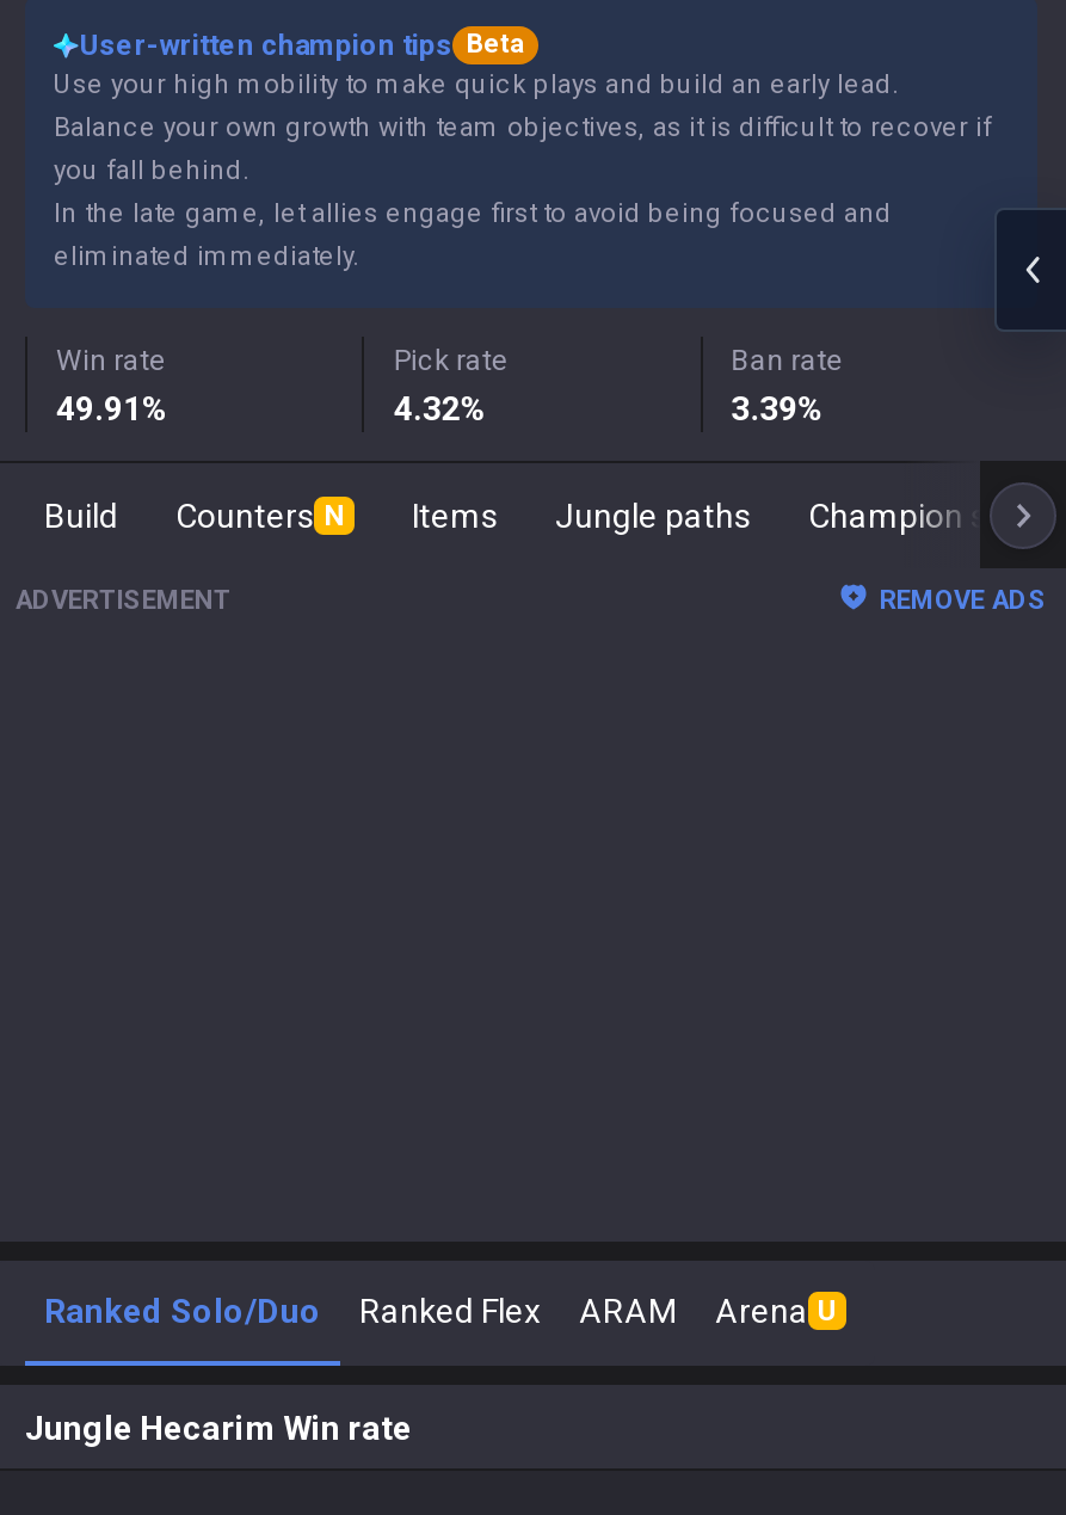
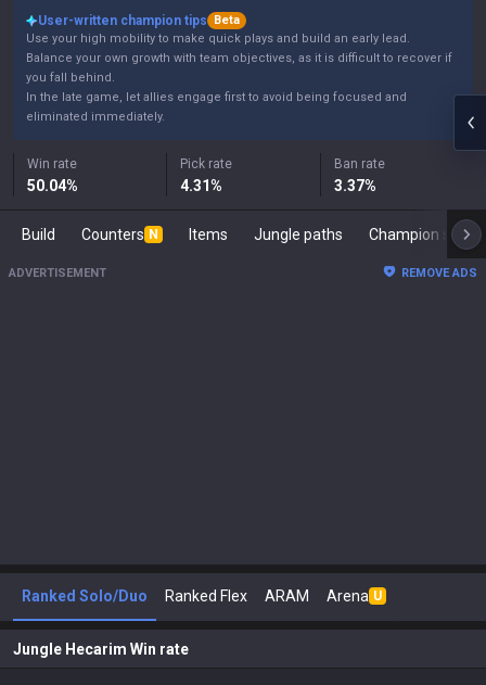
- 49.91%
+ 50.04%

- 4.32%
+ 4.31%

- 3.39%
+ 3.37%
